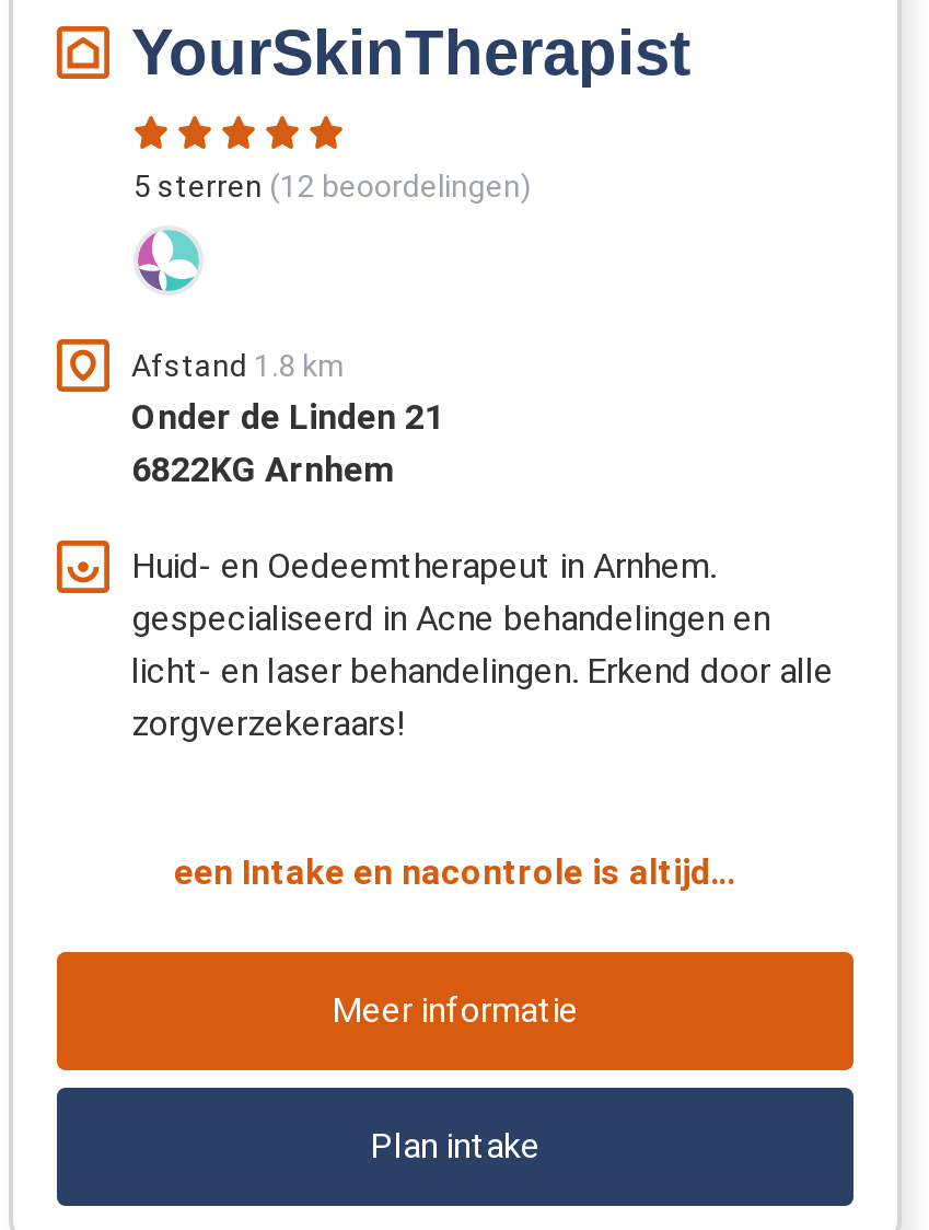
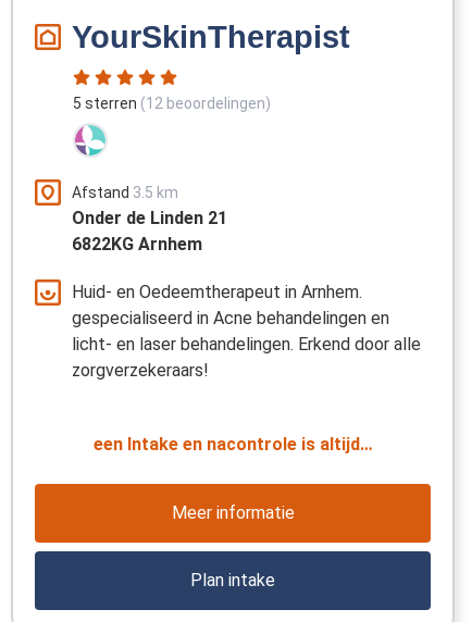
- Afstand 1.8 km
+ Afstand 3.5 km
